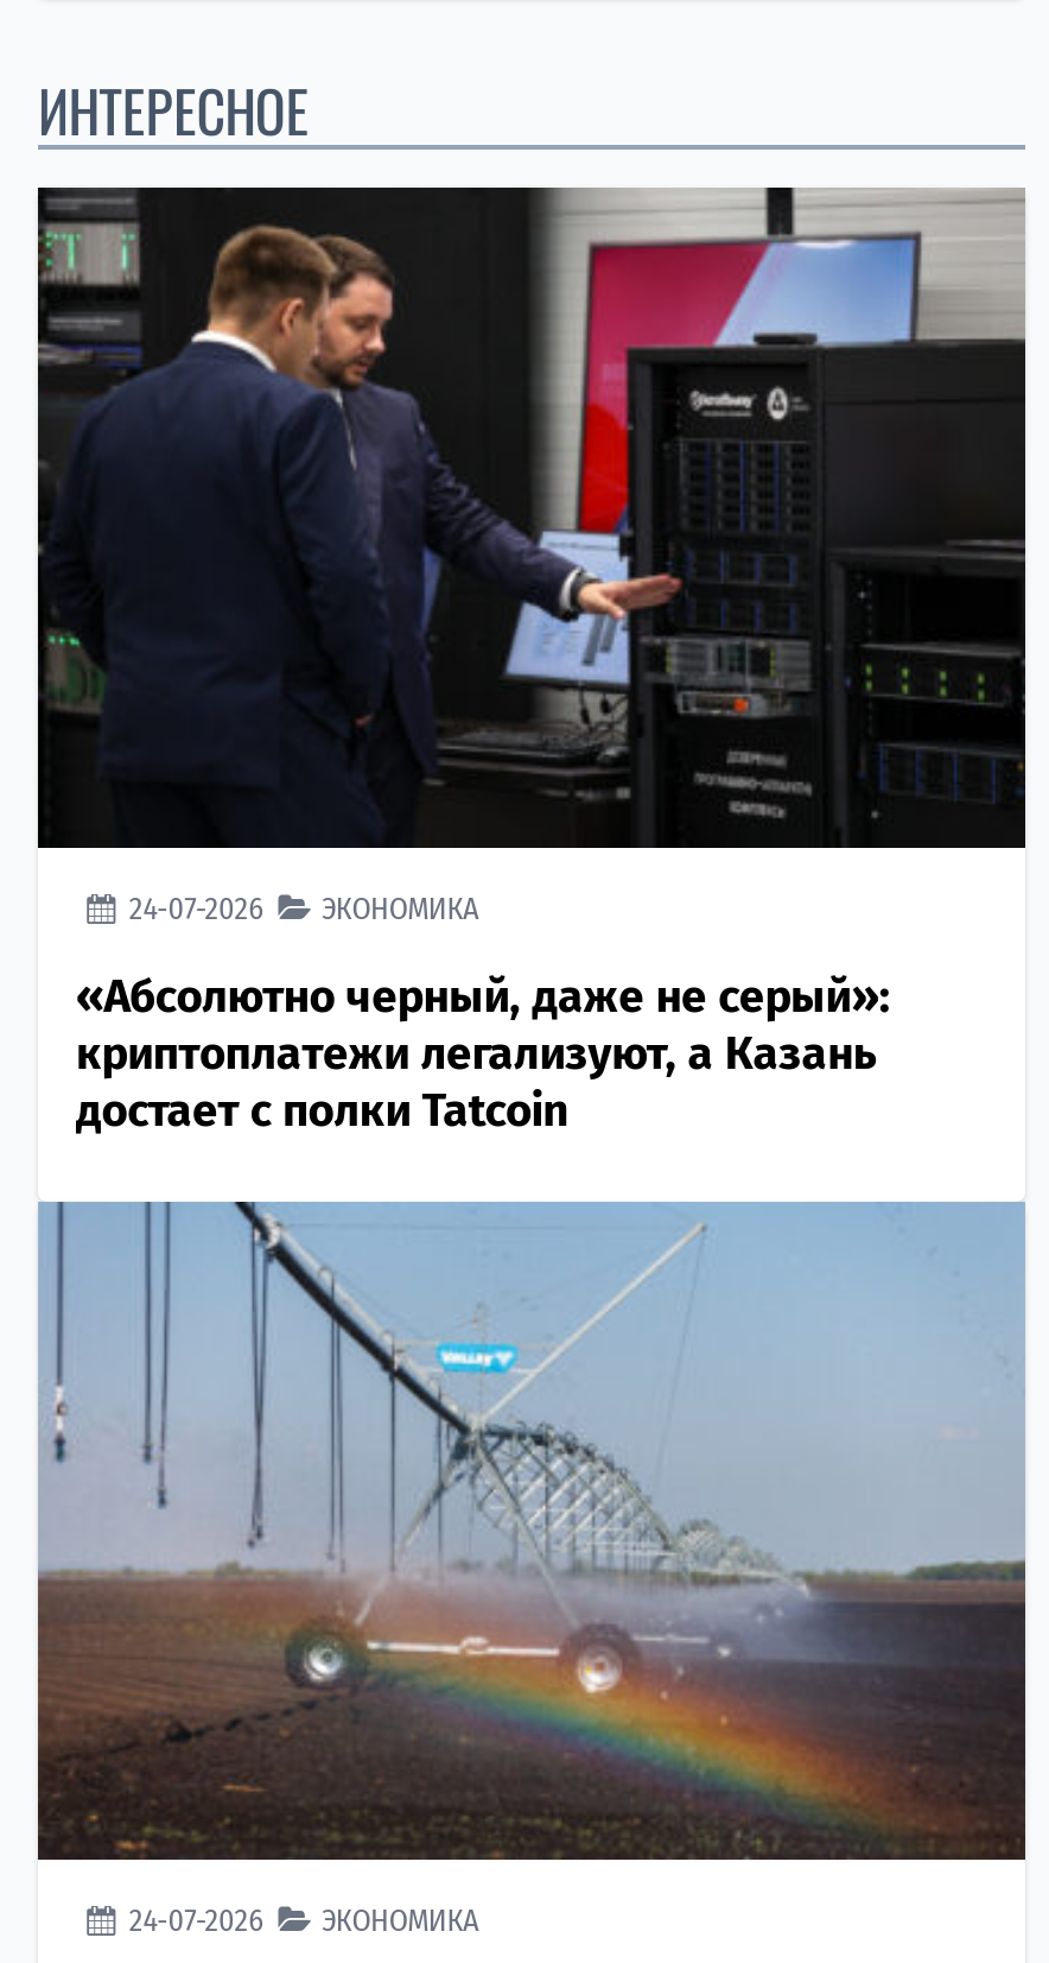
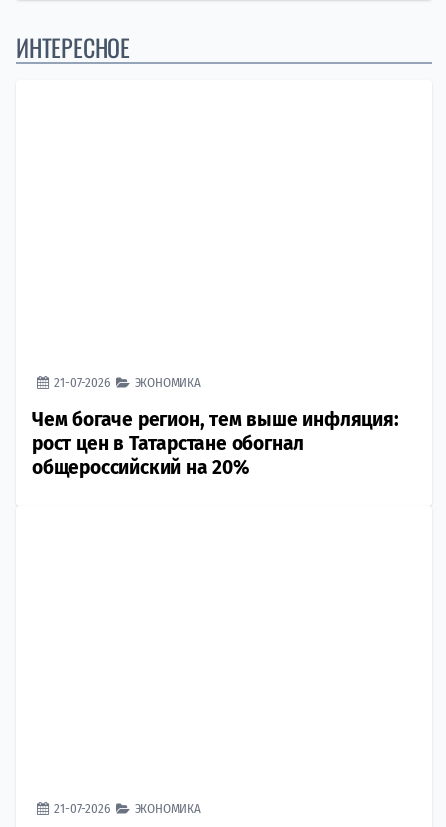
- [image]

- 24-07-2026 ЭКОНОМИКА
+ 21-07-2026 ЭКОНОМИКА

- «Абсолютно черный, даже не серый»:
- криптоплатежи легализуют, а Казань
- достает с полки Tatcoin
+ Чем богаче регион, тем выше инфляция:
+ рост цен в Татарстане обогнал
+ общероссийский на 20%

- [image]

- 24-07-2026 ЭКОНОМИКА
+ 21-07-2026 ЭКОНОМИКА
